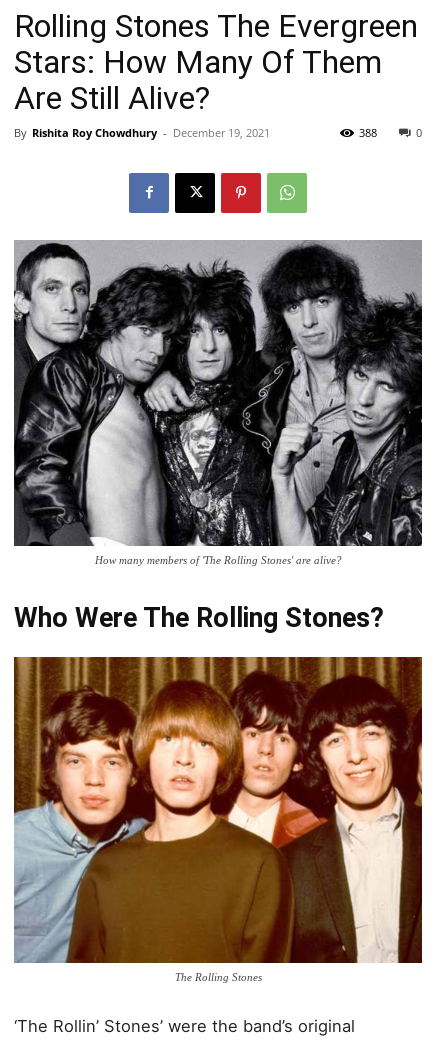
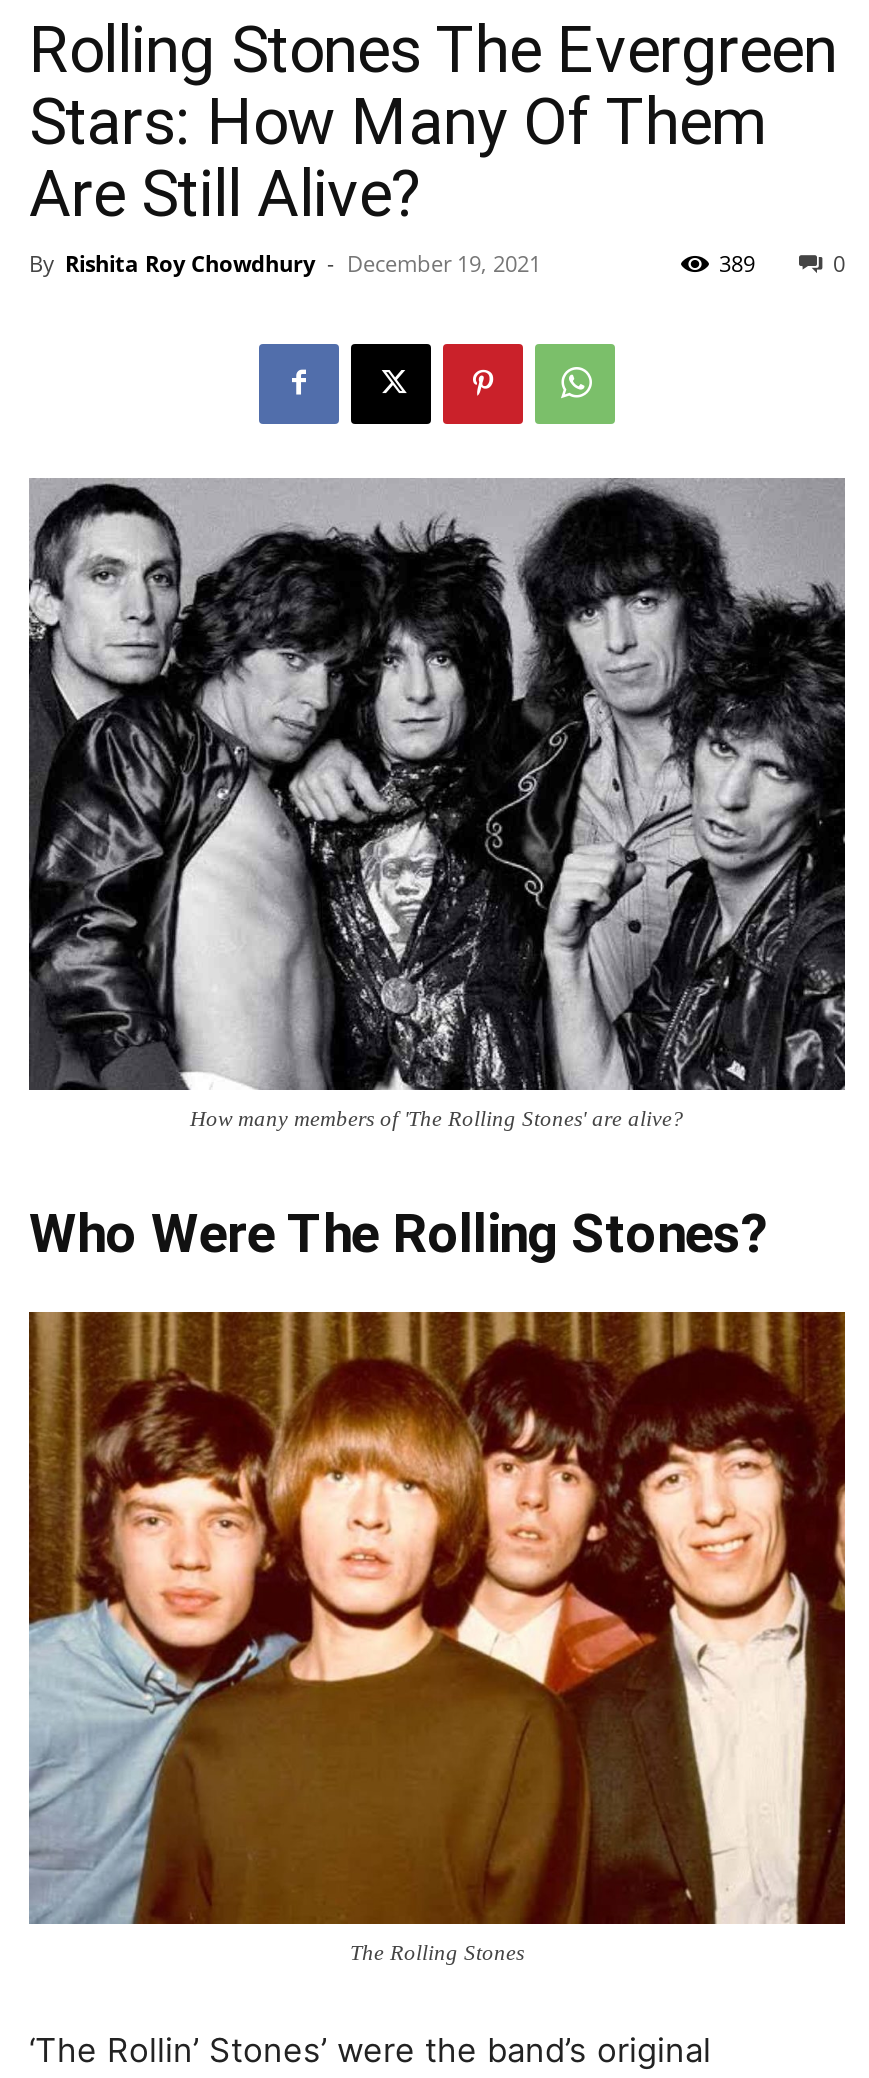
- 388
+ 389
